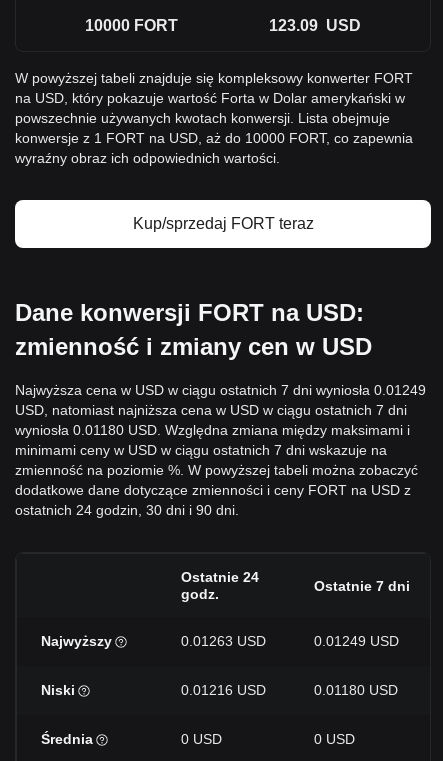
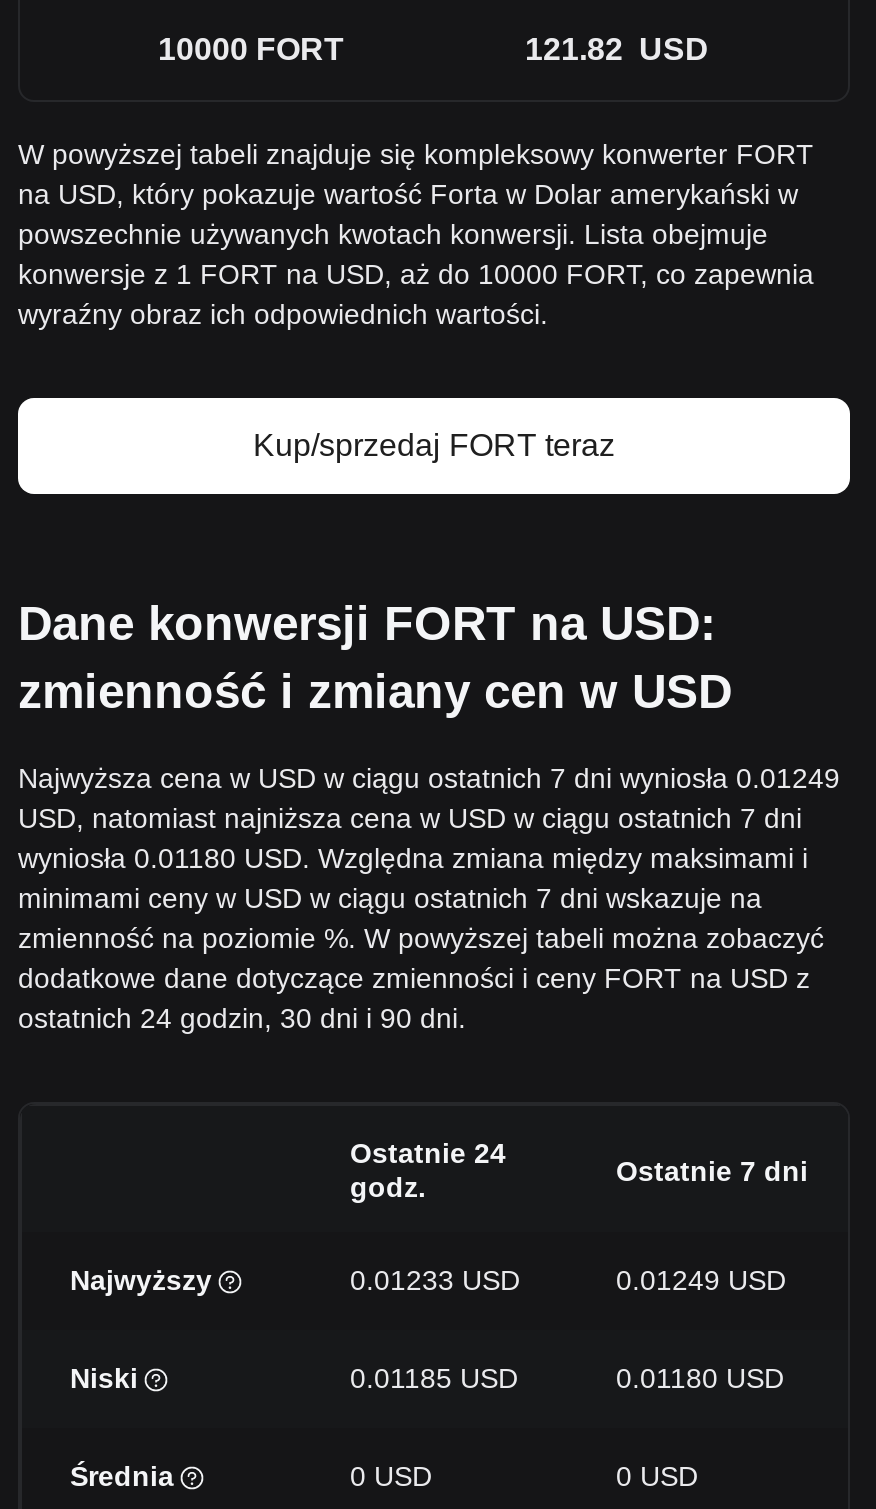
- 123.09 USD
+ 121.82 USD

- 0.01263 USD
+ 0.01233 USD

- 0.01216 USD
+ 0.01185 USD
